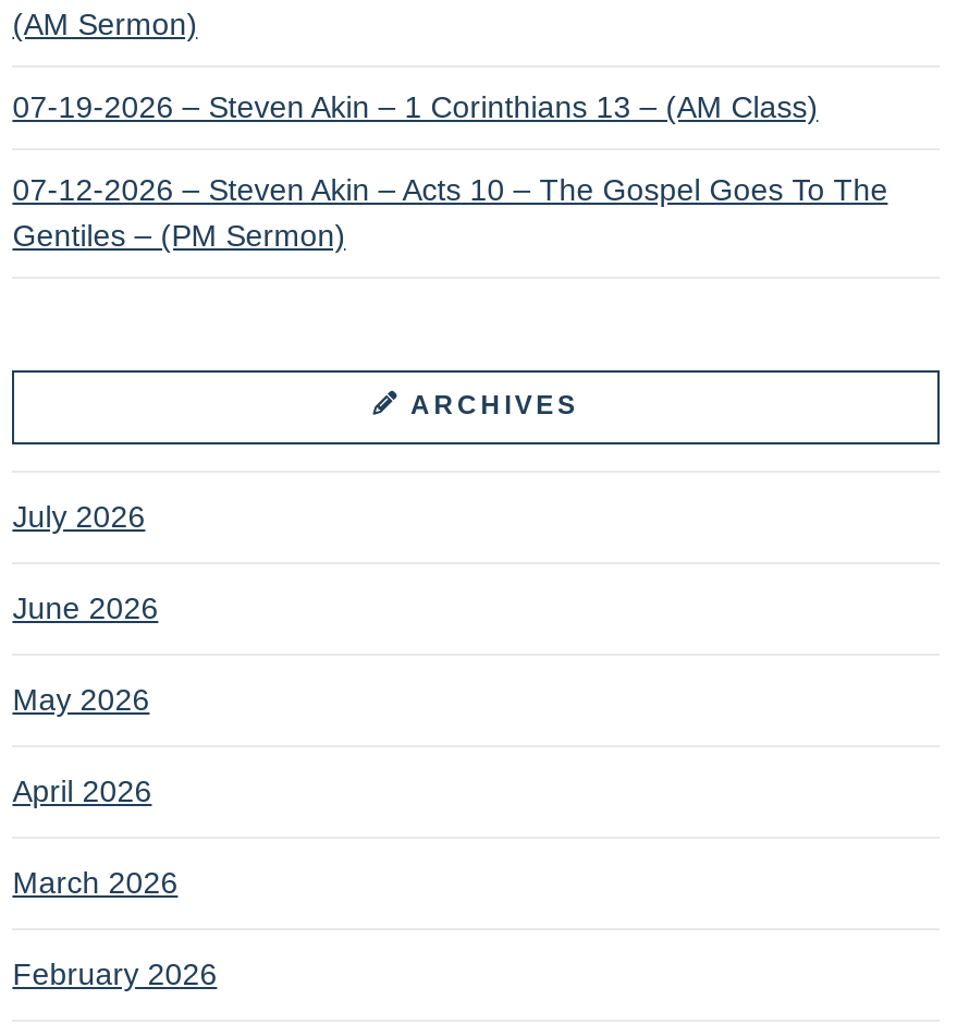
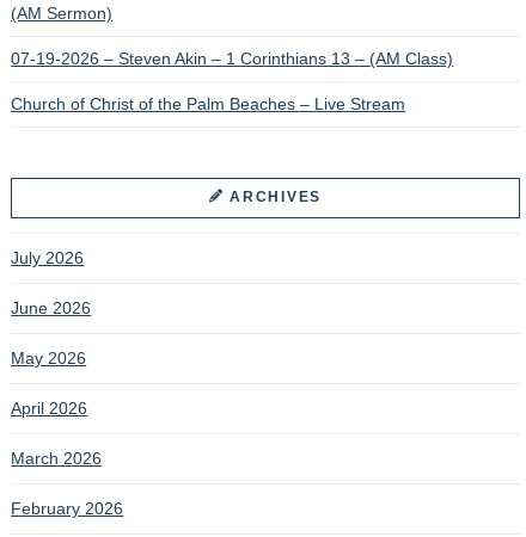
- 07-12-2026 – Steven Akin – Acts 10 – The Gospel Goes To The
- Gentiles – (PM Sermon)
+ Church of Christ of the Palm Beaches – Live Stream
